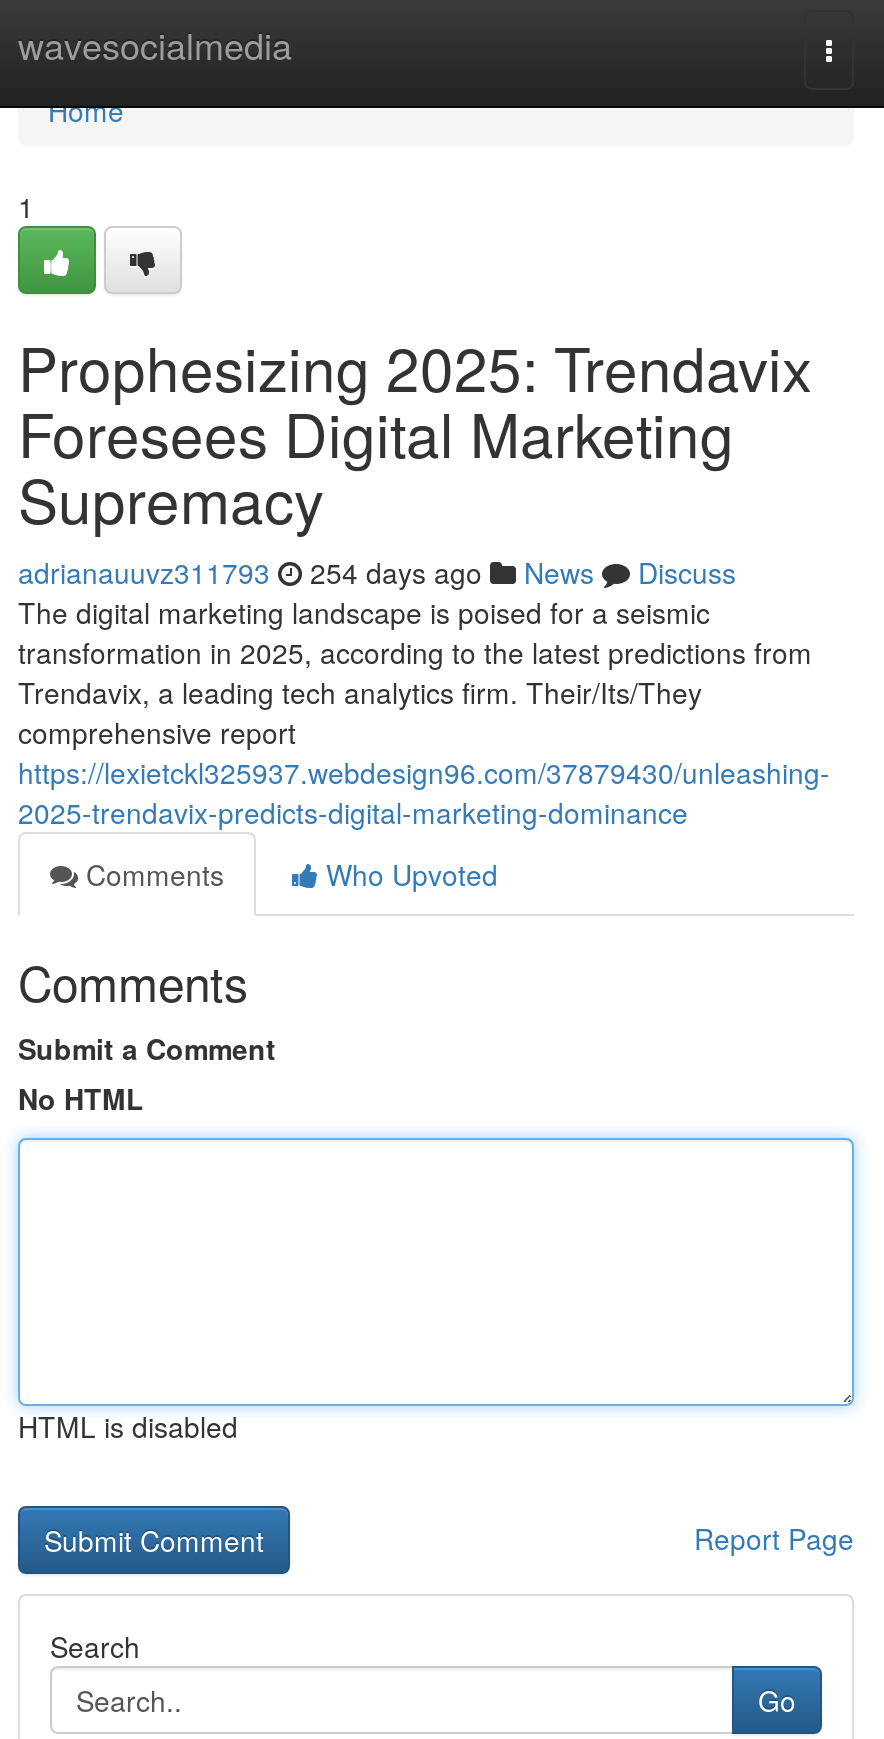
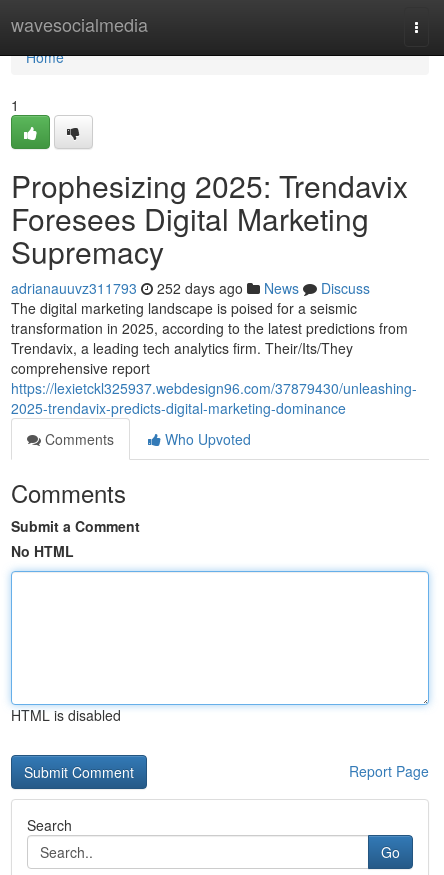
- adrianauuvz311793 254 days ago News Discuss
+ adrianauuvz311793 252 days ago News Discuss
